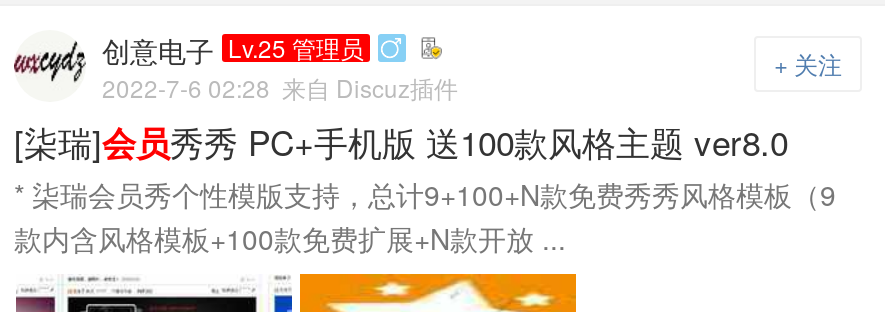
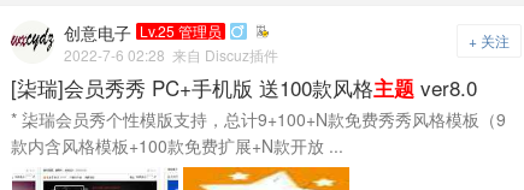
- [柒瑞]会员秀秀 PC+手机版 送100款风格主题 ver8.0
+ [柒瑞]会员秀秀 PC+手机版 送100款风格主题ver8.0
